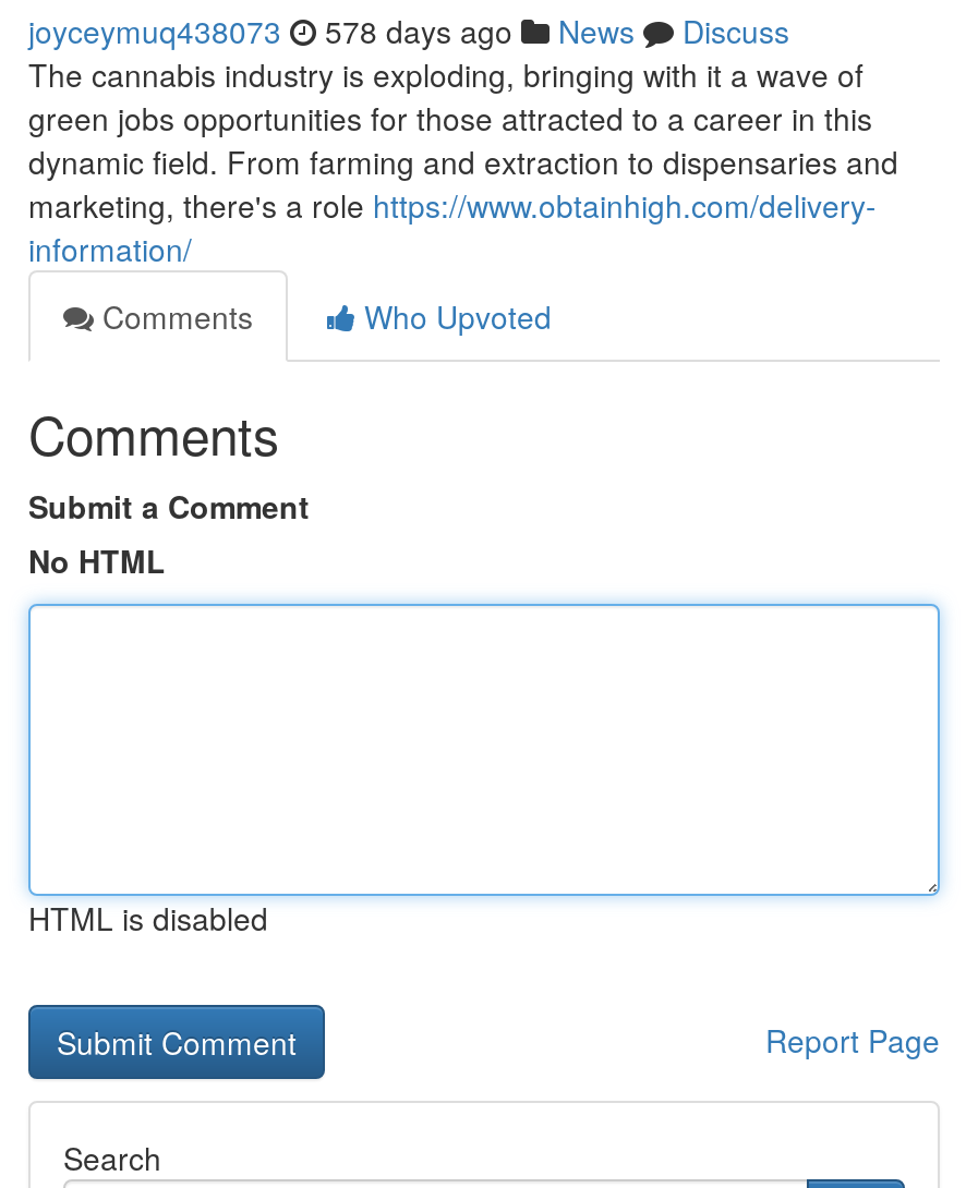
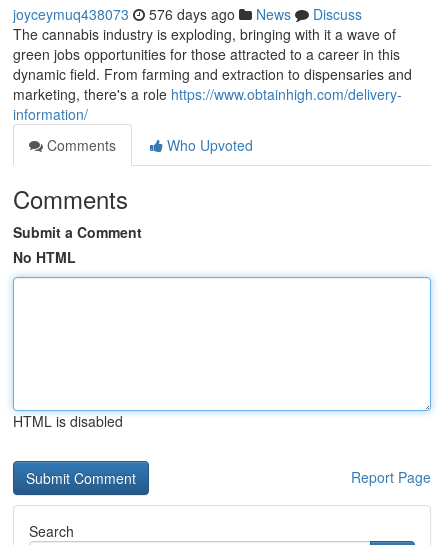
- joyceymuq438073 578 days ago News Discuss
+ joyceymuq438073 576 days ago News Discuss
